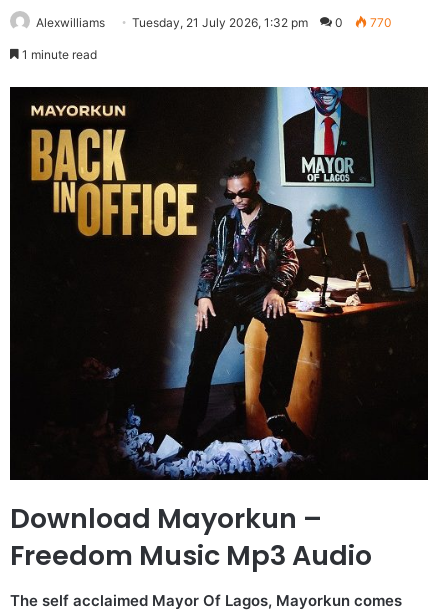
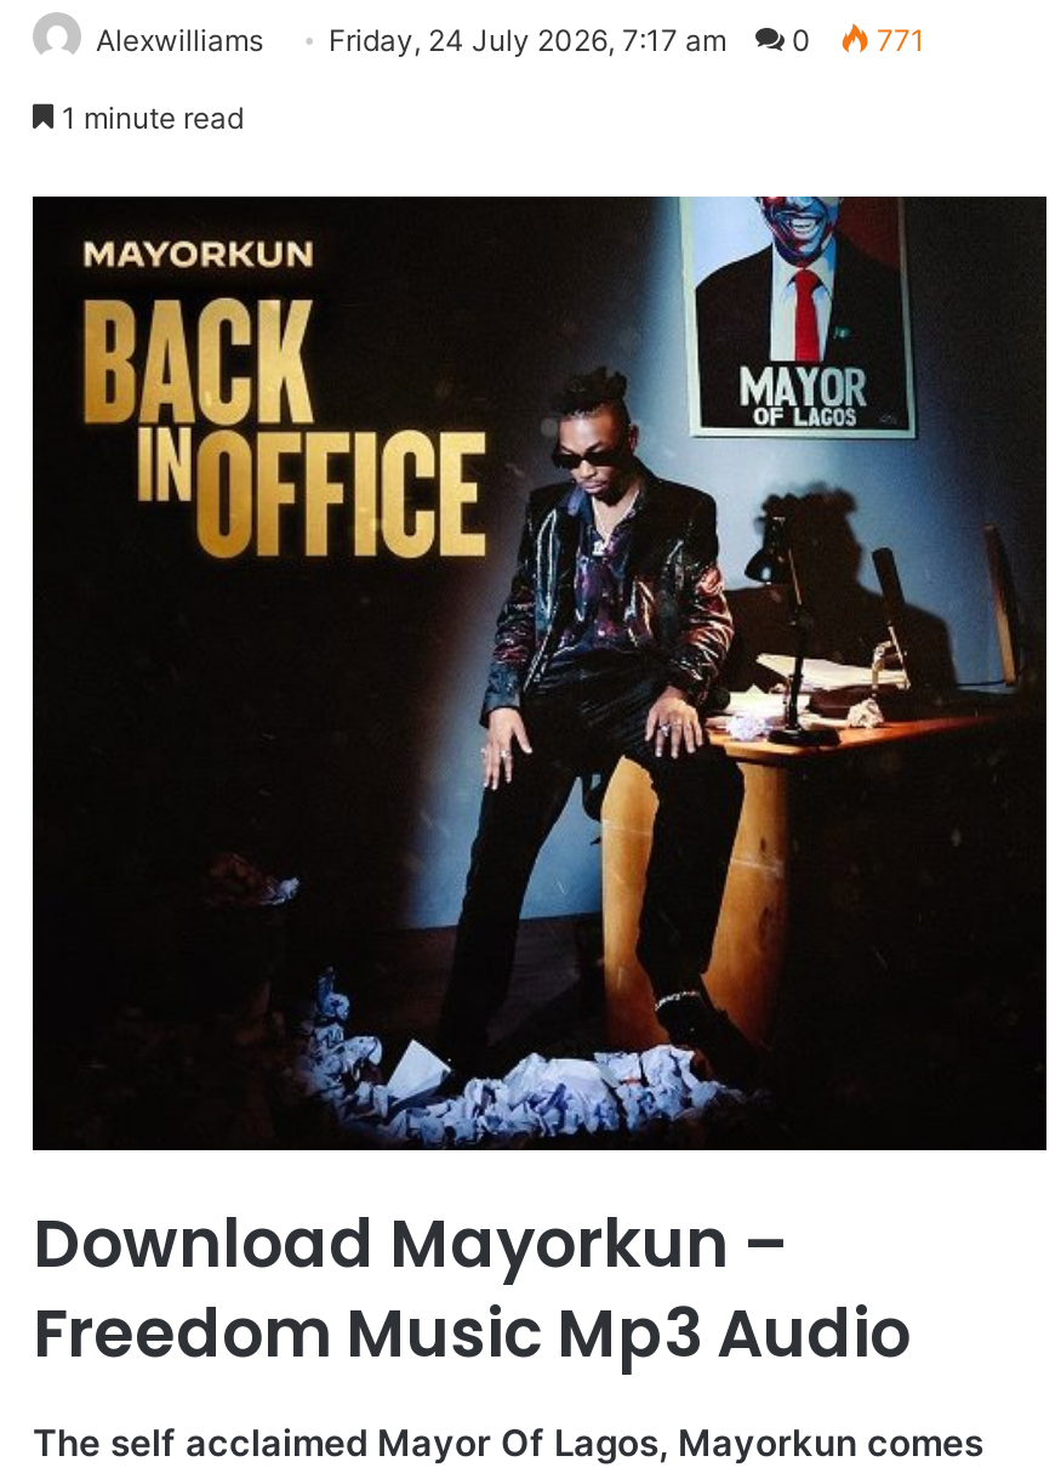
- Tuesday, 21 July 2026, 1:32 pm
+ Friday, 24 July 2026, 7:17 am

- 770
+ 771
